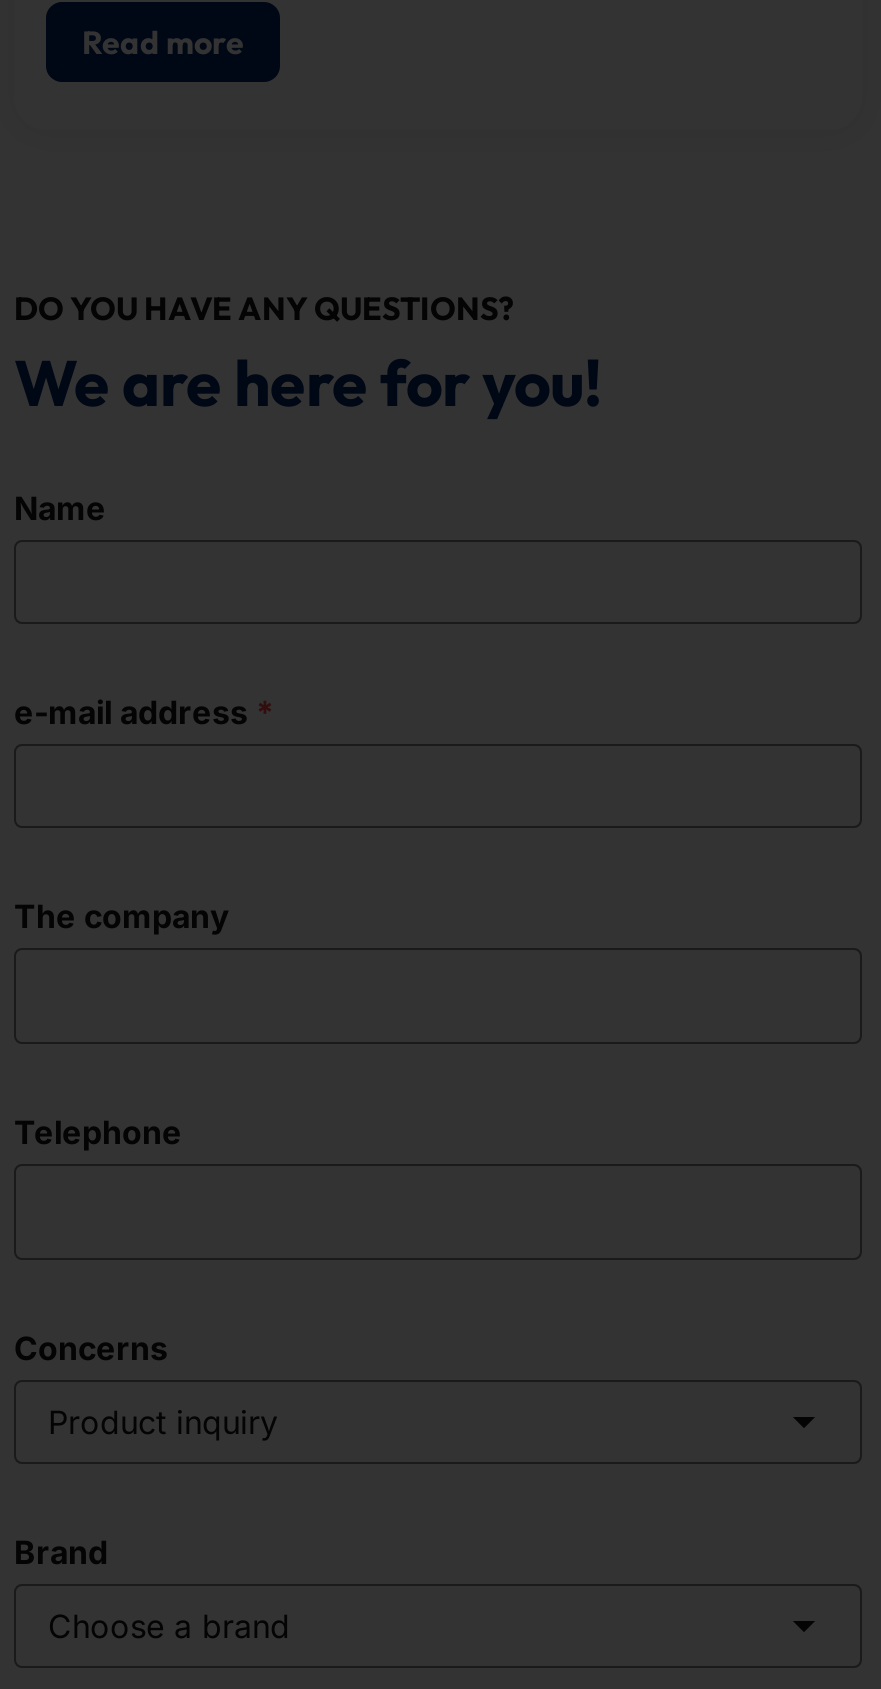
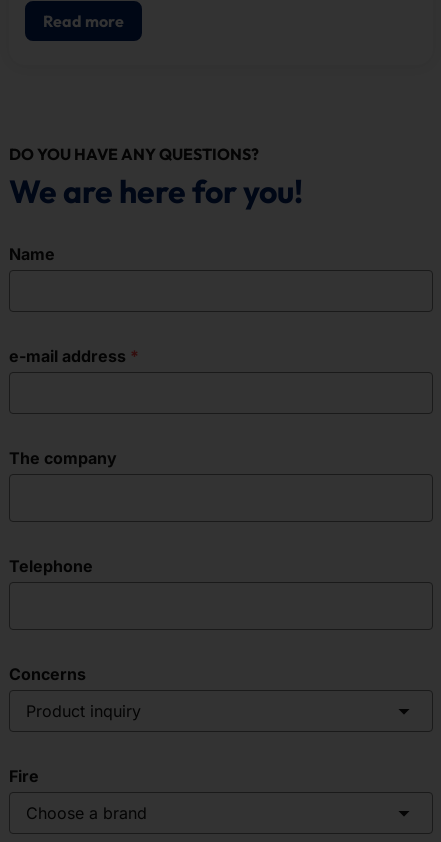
- Brand
+ Fire
